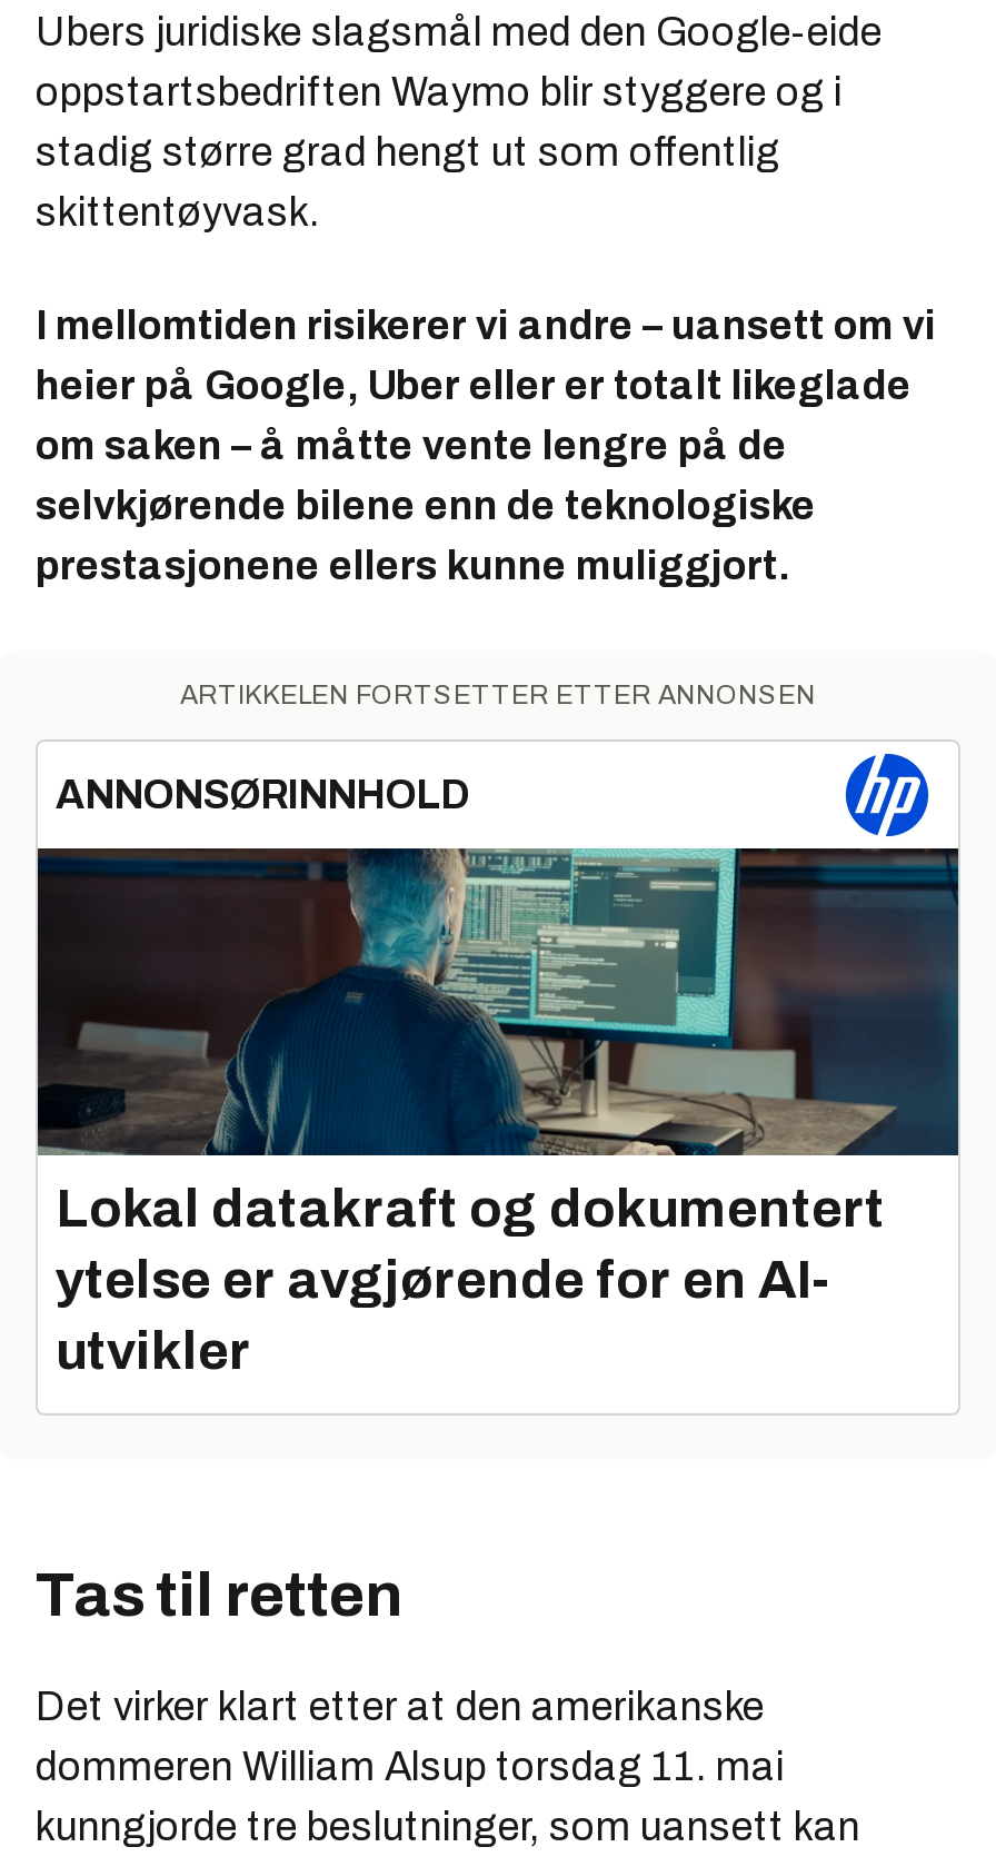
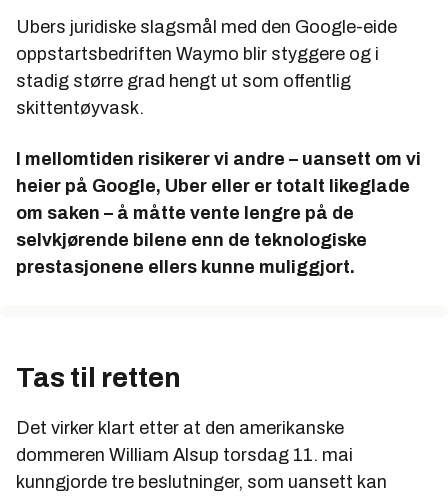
- [image]
- ARTIKKELEN FORTSETTER ETTER ANNONSEN
- ANNONSØRINNHOLD

- Lokal datakraft og dokumentert
- ytelse er avgjørende for en AI-
- utvikler
